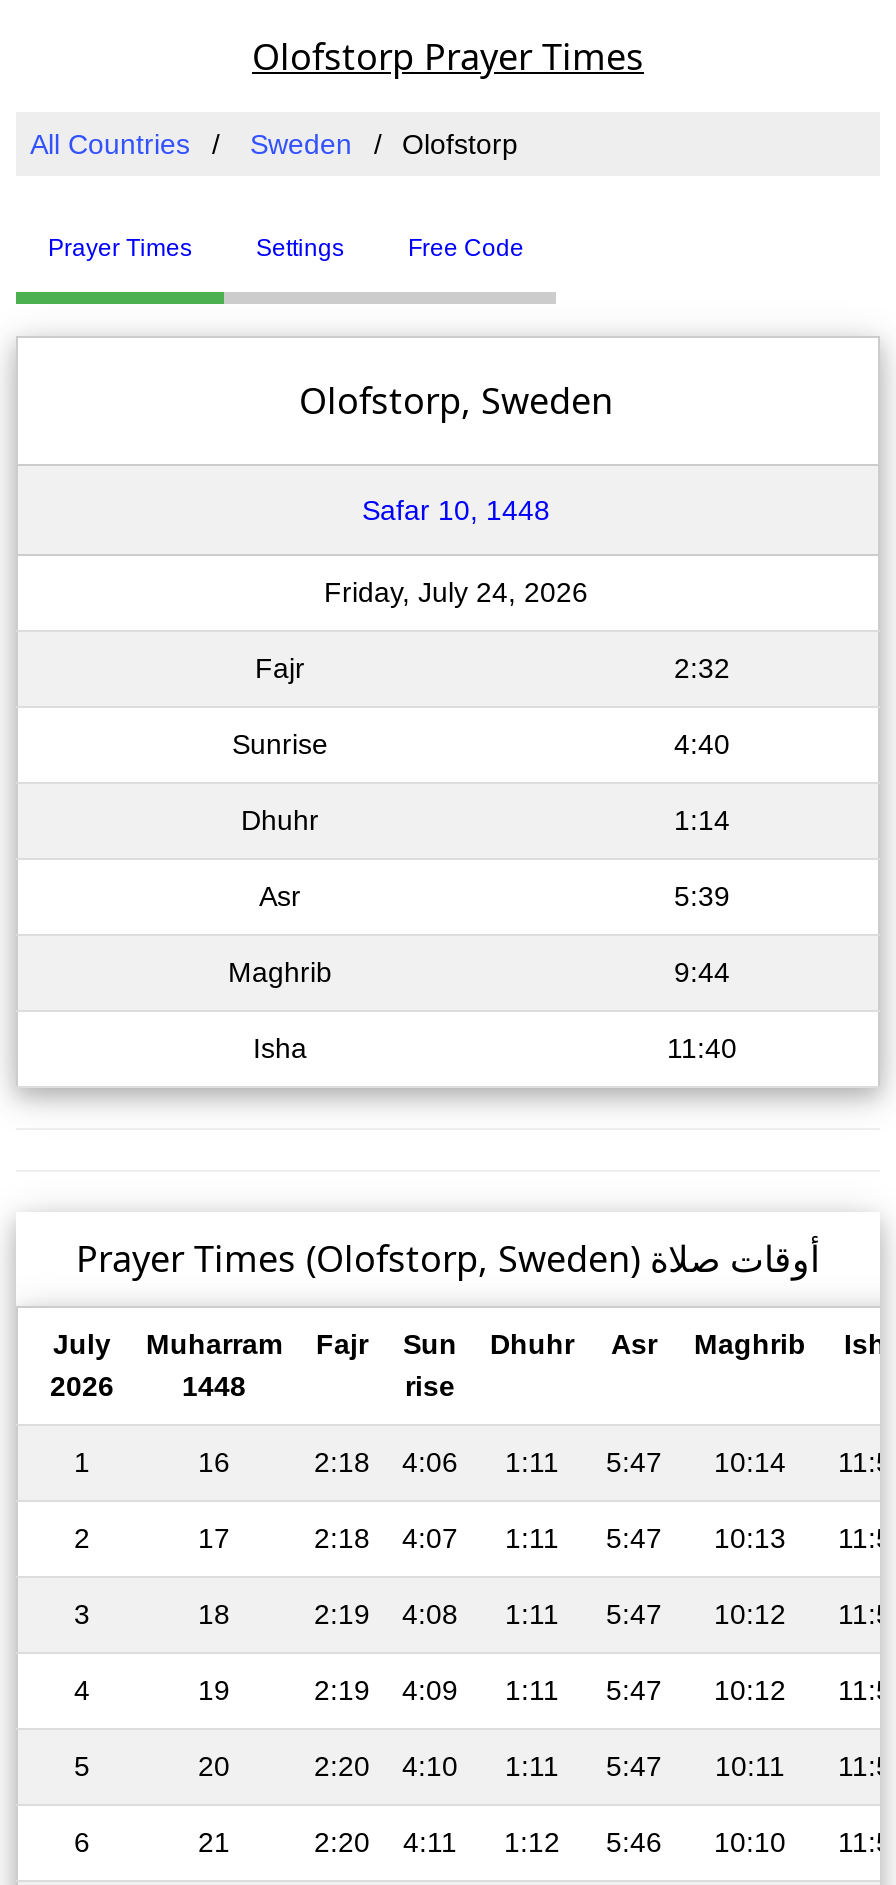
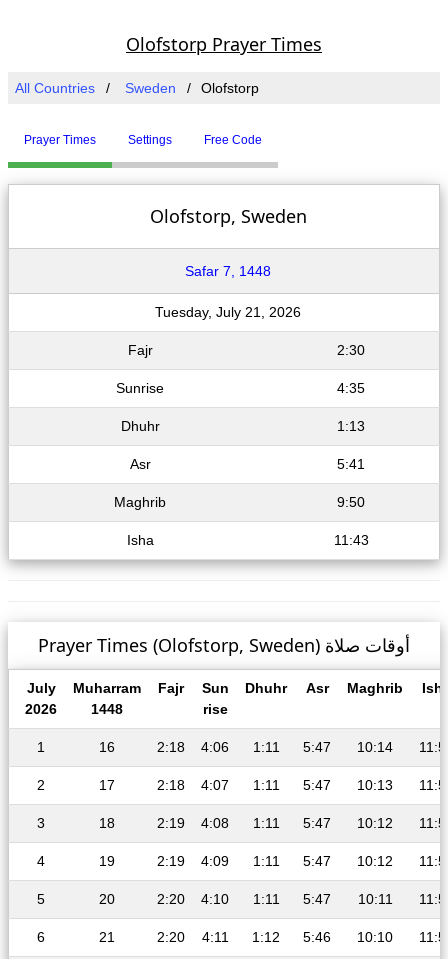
- Safar 10, 1448
+ Safar 7, 1448

- Friday, July 24, 2026
+ Tuesday, July 21, 2026

- 2:32
+ 2:30

- 4:40
+ 4:35

- 1:14
+ 1:13

- 5:39
+ 5:41

- 9:44
+ 9:50

- 11:40
+ 11:43
